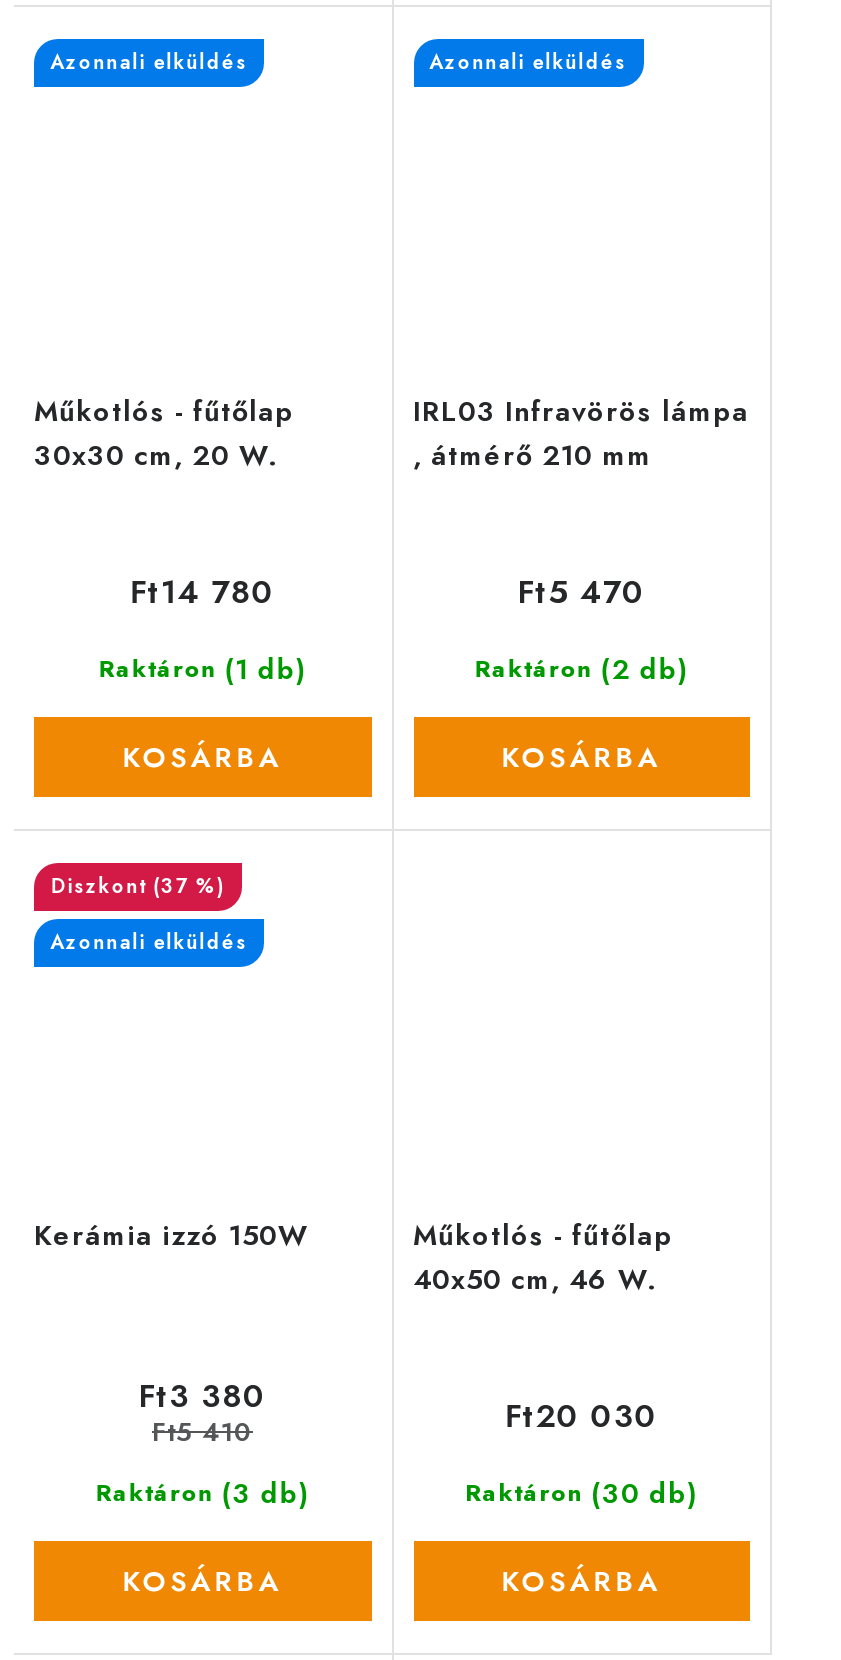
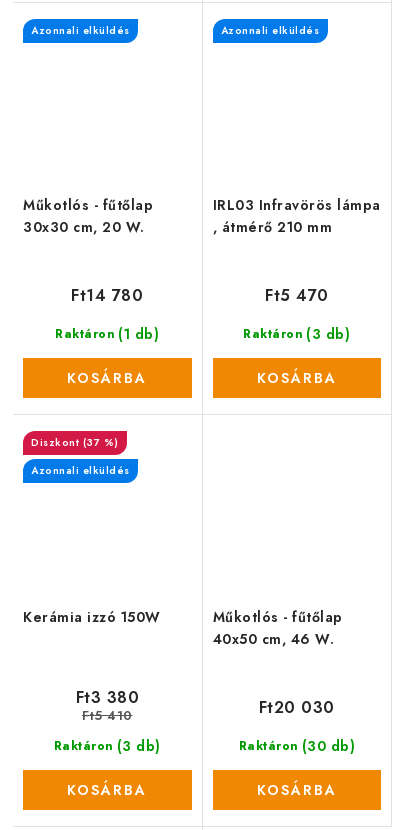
- Raktáron (2 db)
+ Raktáron (3 db)
